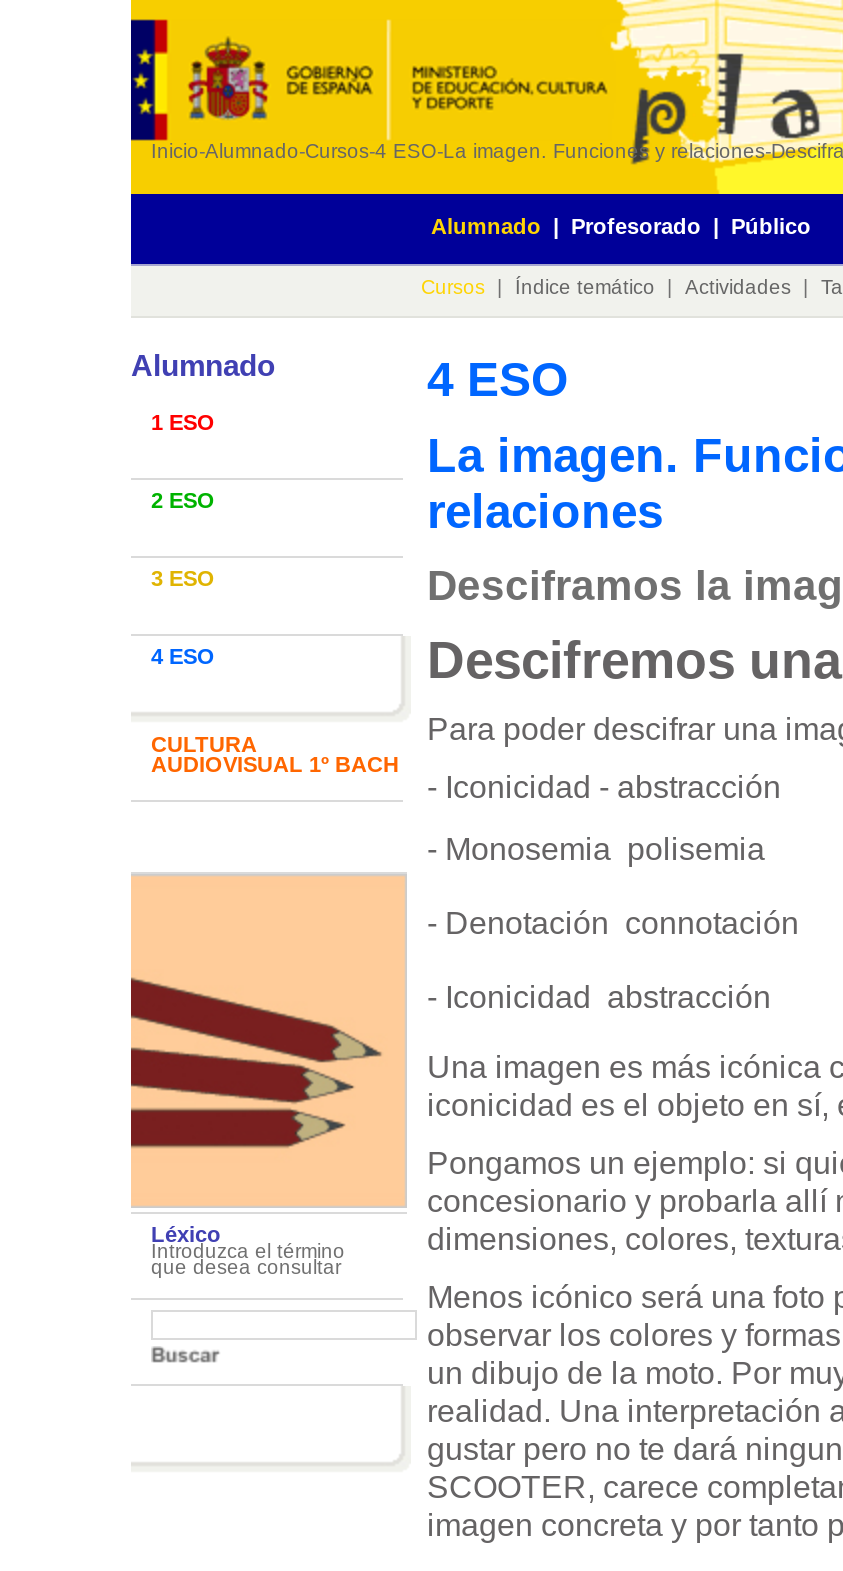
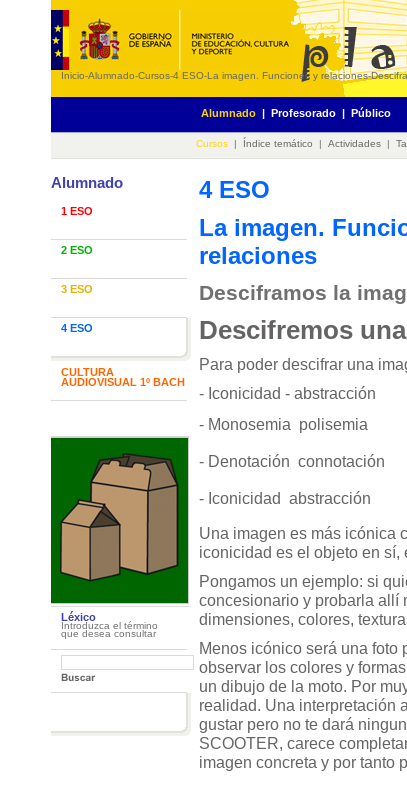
- [image]
+ [image]
